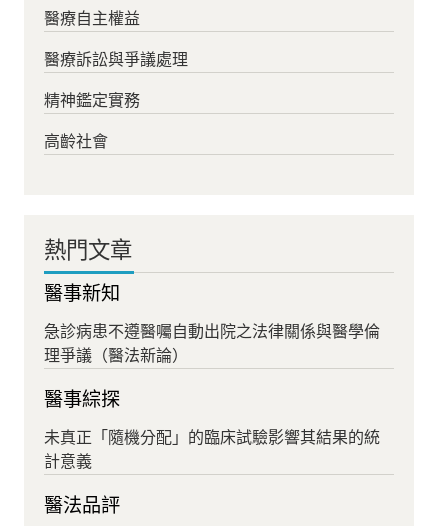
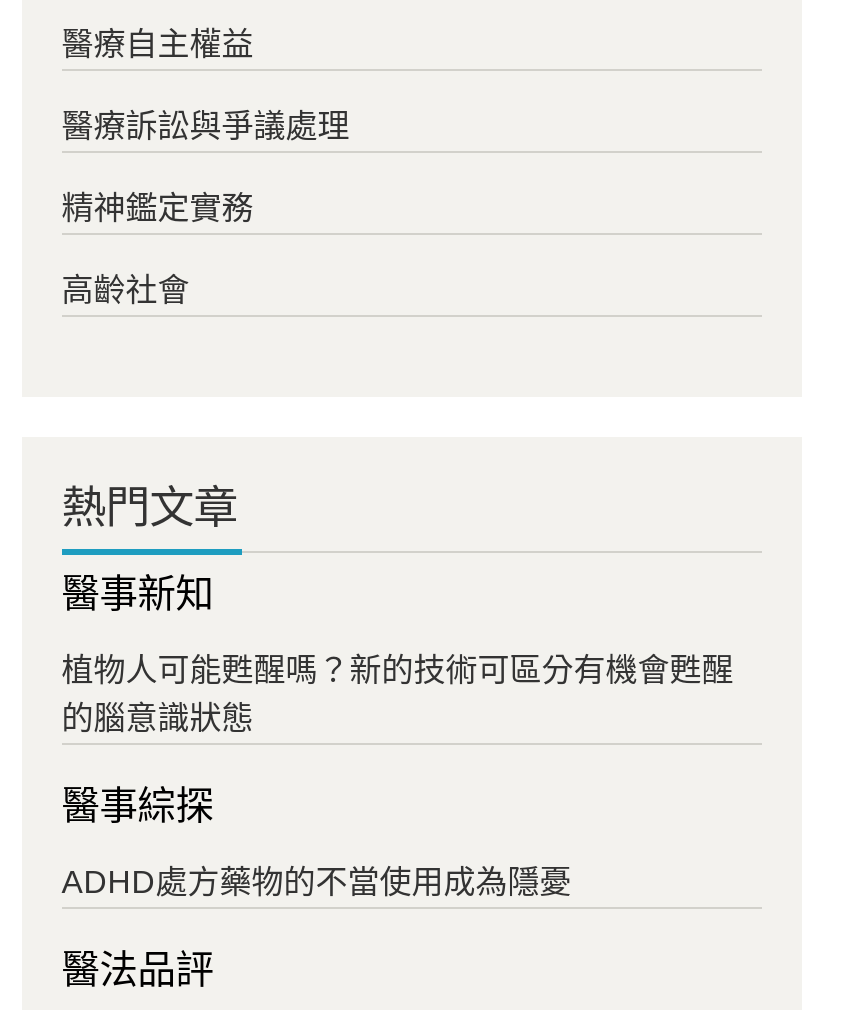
- 急診病患不遵醫囑自動出院之法律關係與醫學倫
- 理爭議（醫法新論）
+ 植物人可能甦醒嗎？新的技術可區分有機會甦醒
+ 的腦意識狀態

- 未真正「隨機分配」的臨床試驗影響其結果的統
- 計意義
+ ADHD處方藥物的不當使用成為隱憂
